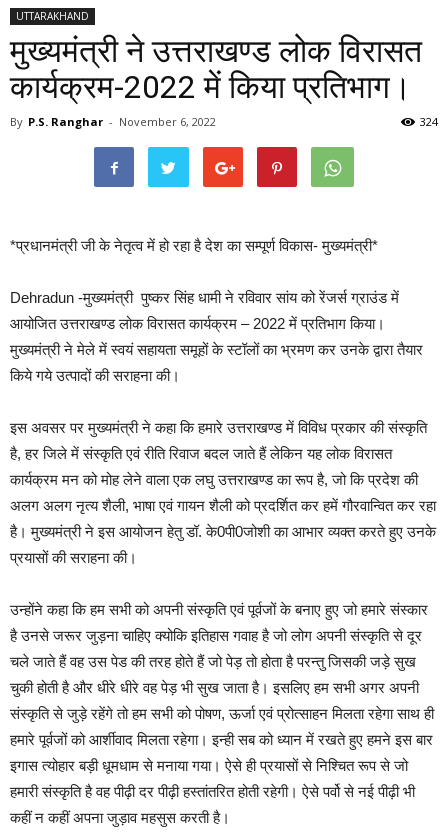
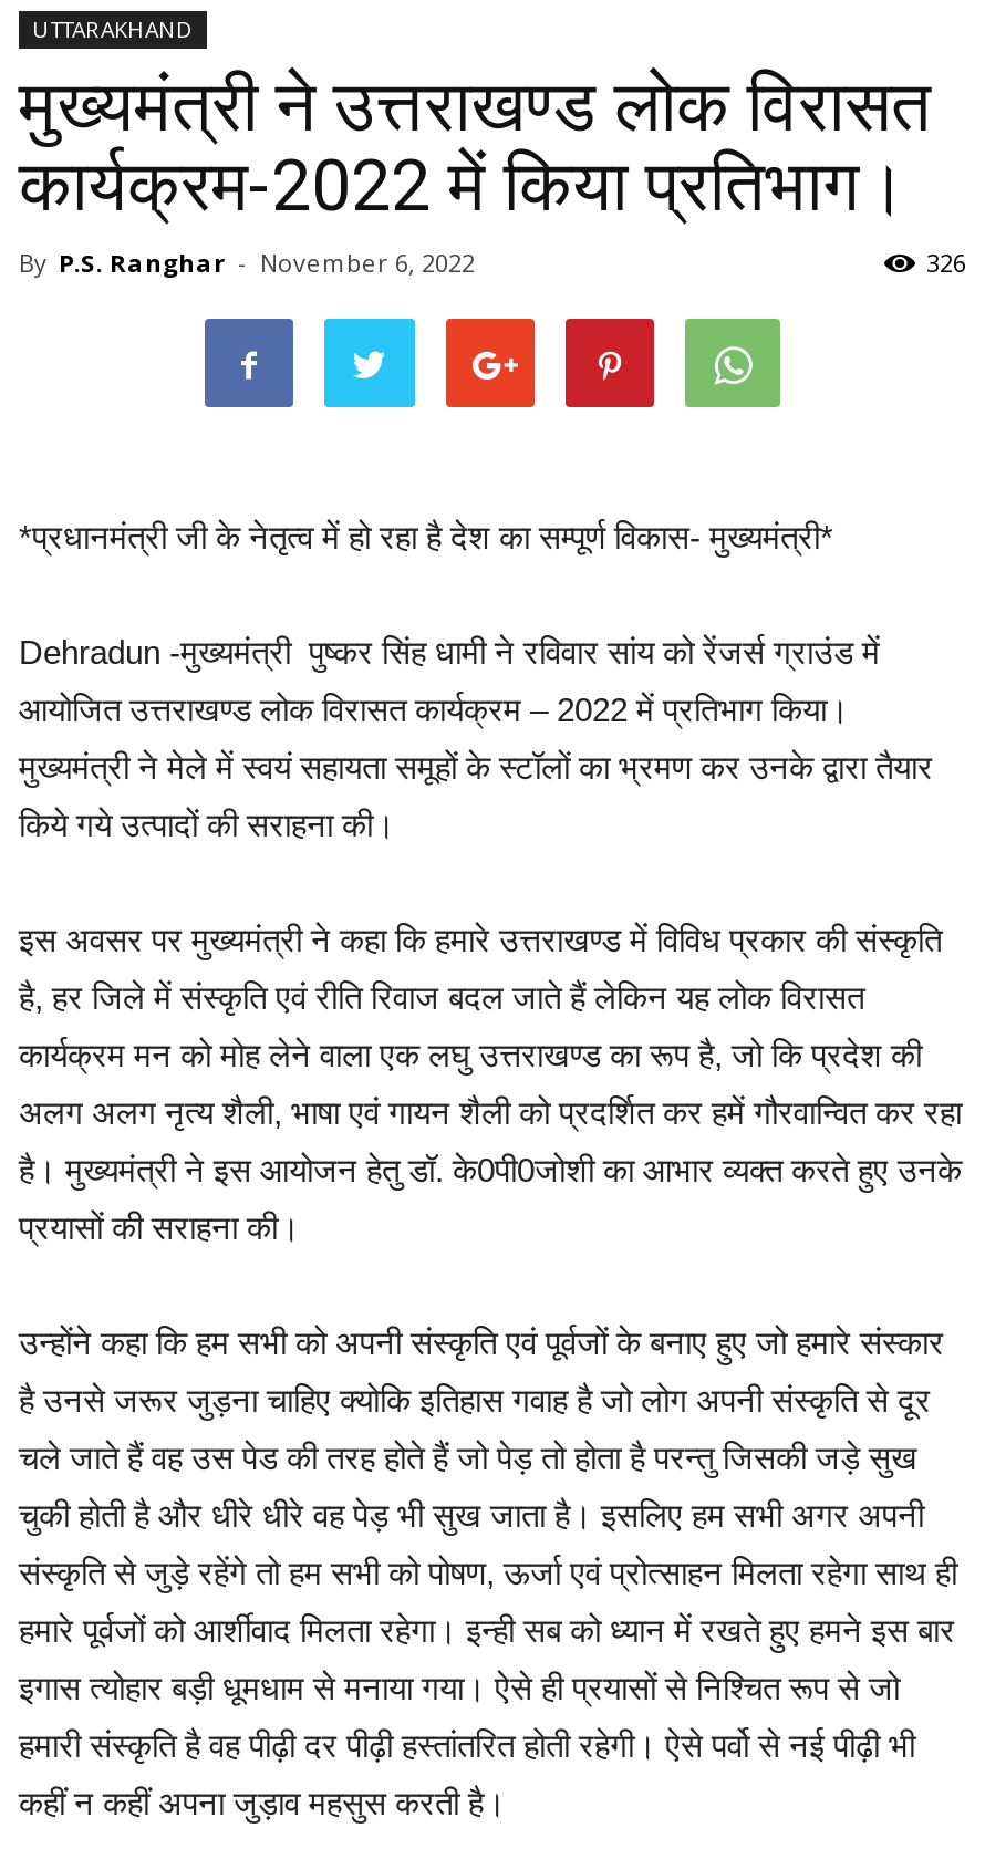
- 324
+ 326
